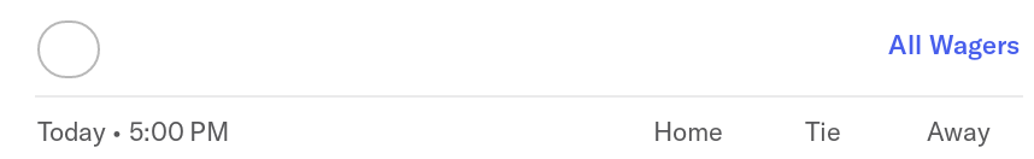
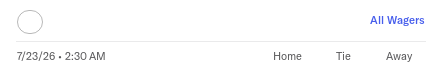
- Today • 5:00 PM
+ 7/23/26 • 2:30 AM
